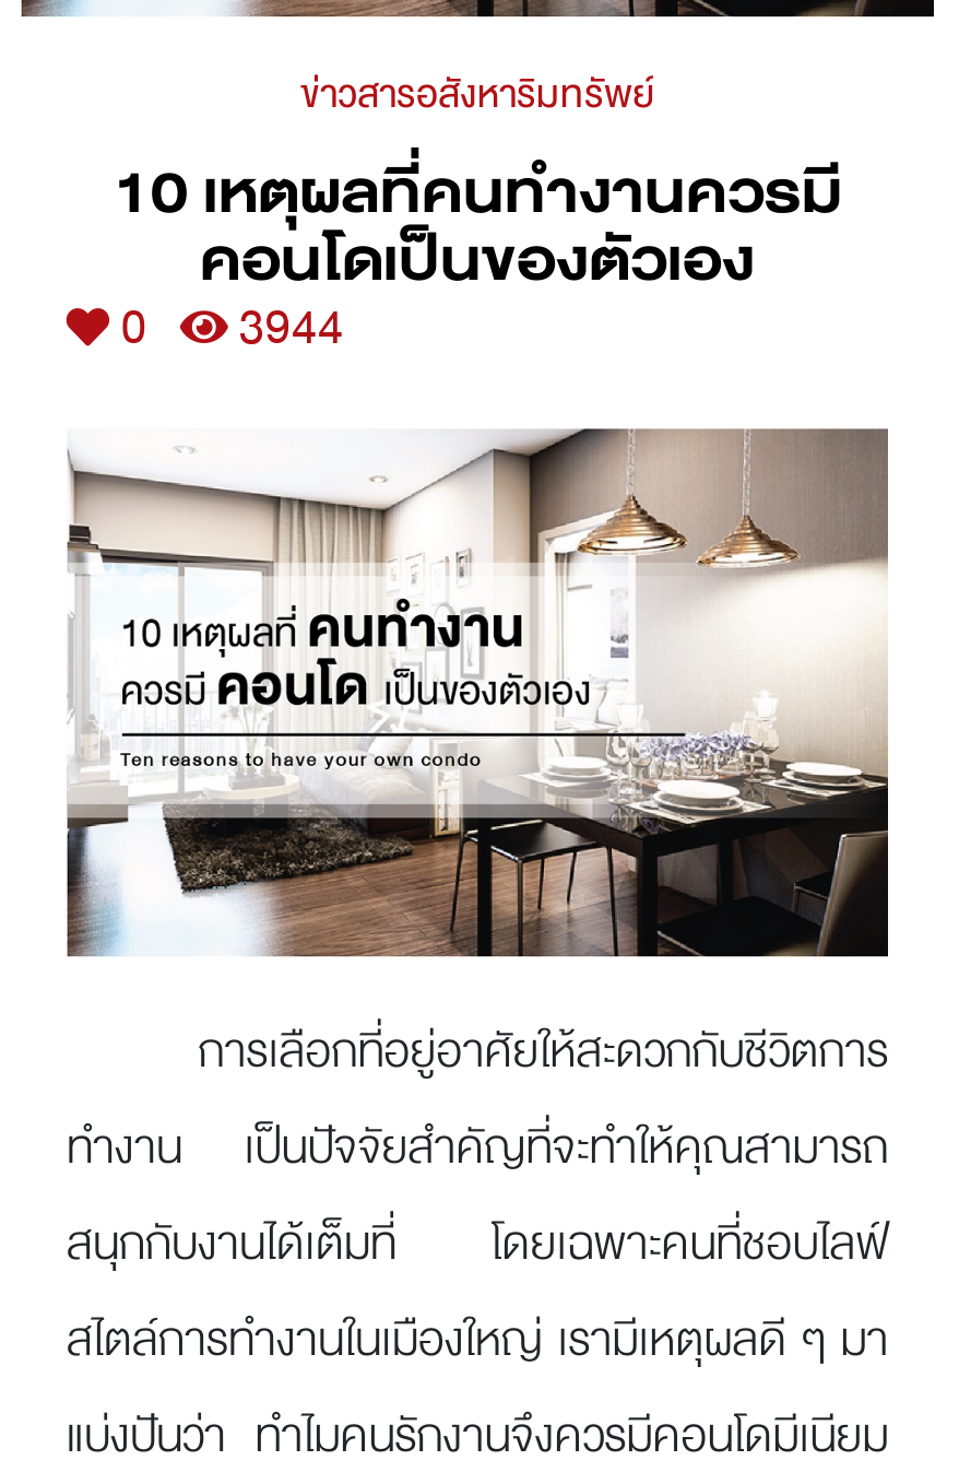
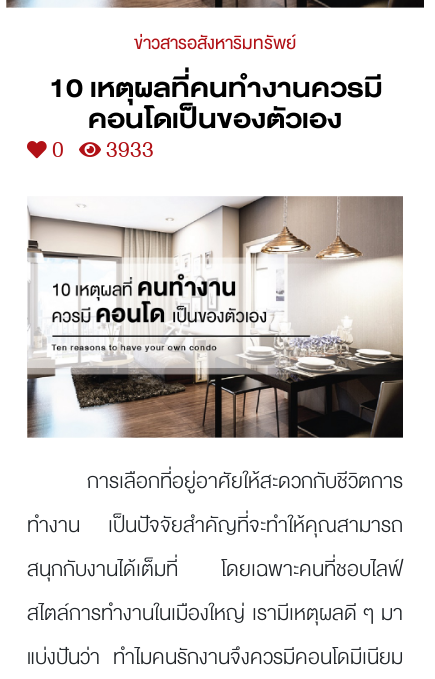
- 0 3944
+ 0 3933
